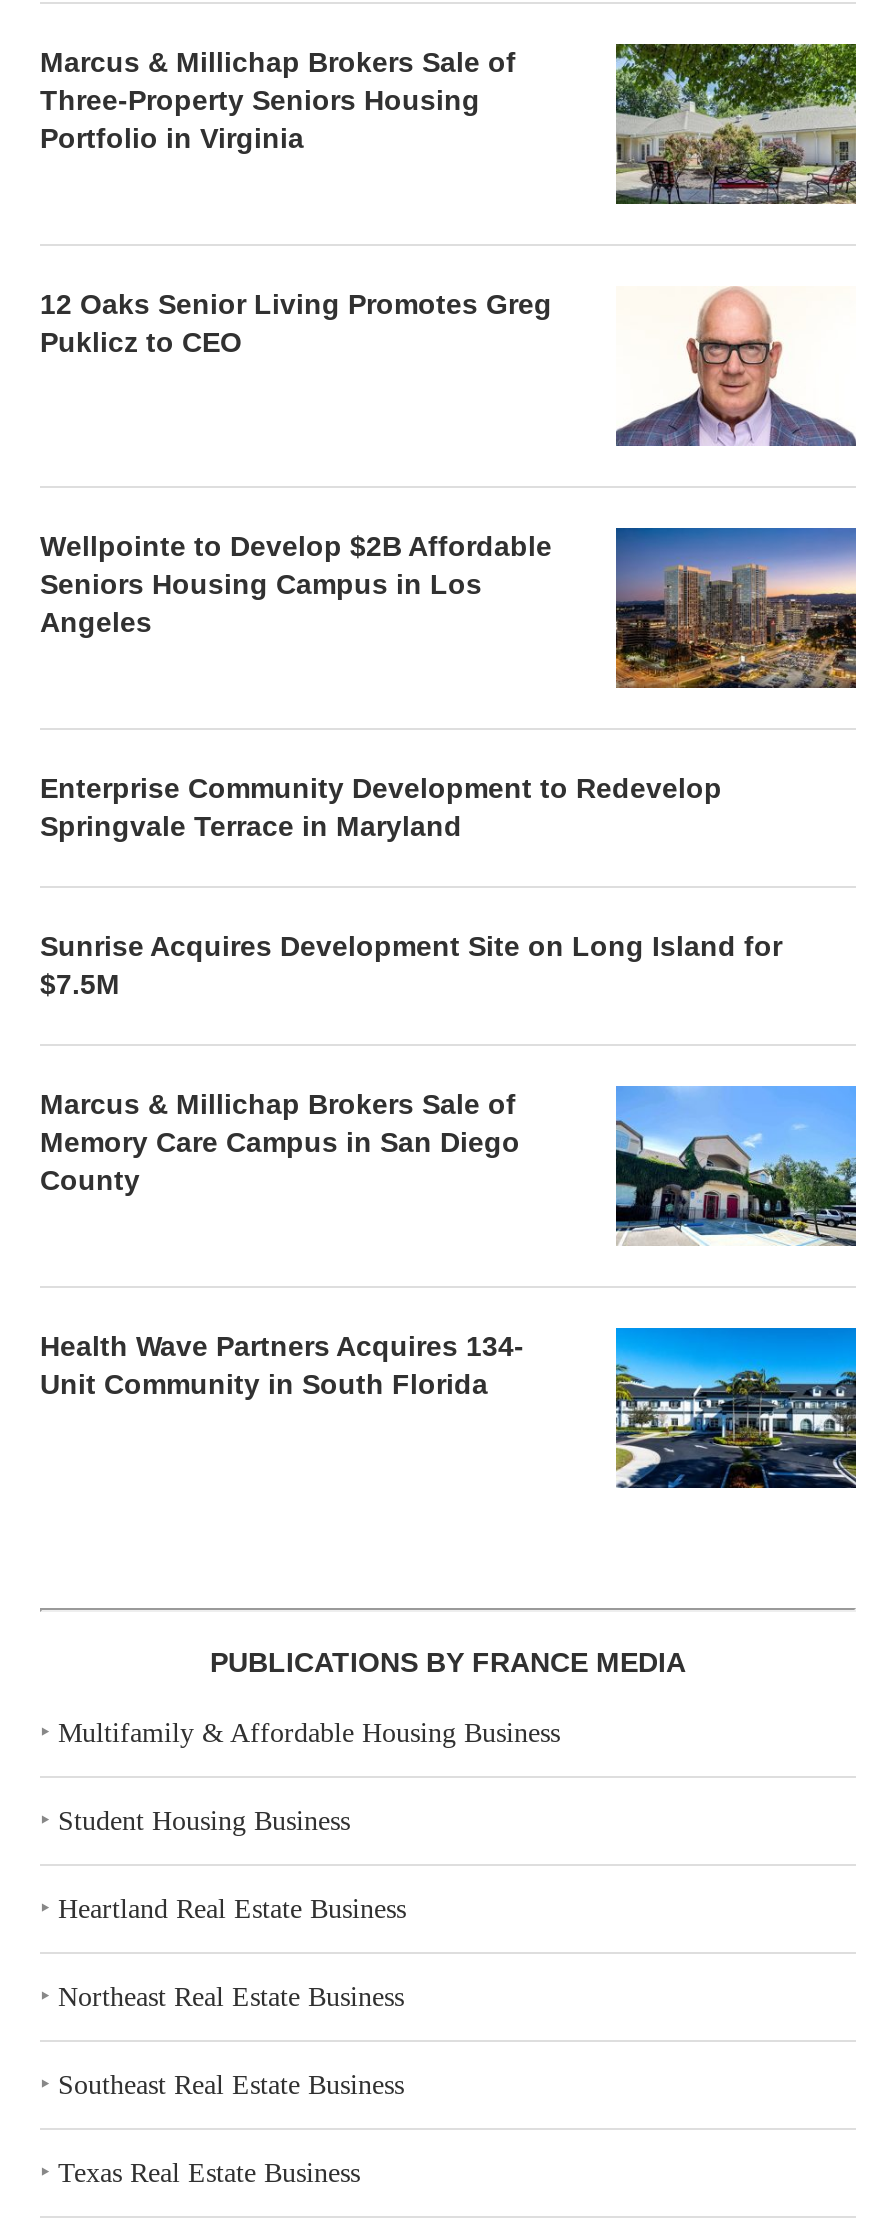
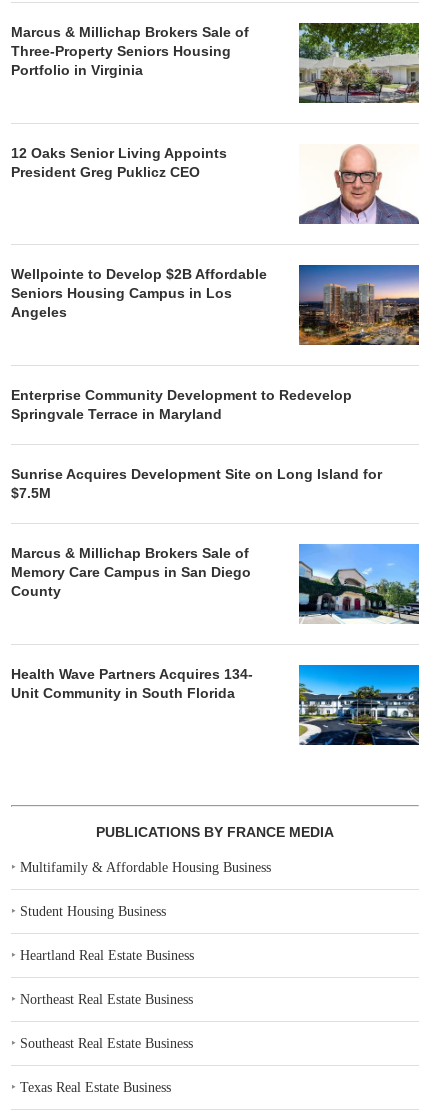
- 12 Oaks Senior Living Promotes Greg
- Puklicz to CEO
+ 12 Oaks Senior Living Appoints
+ President Greg Puklicz CEO
